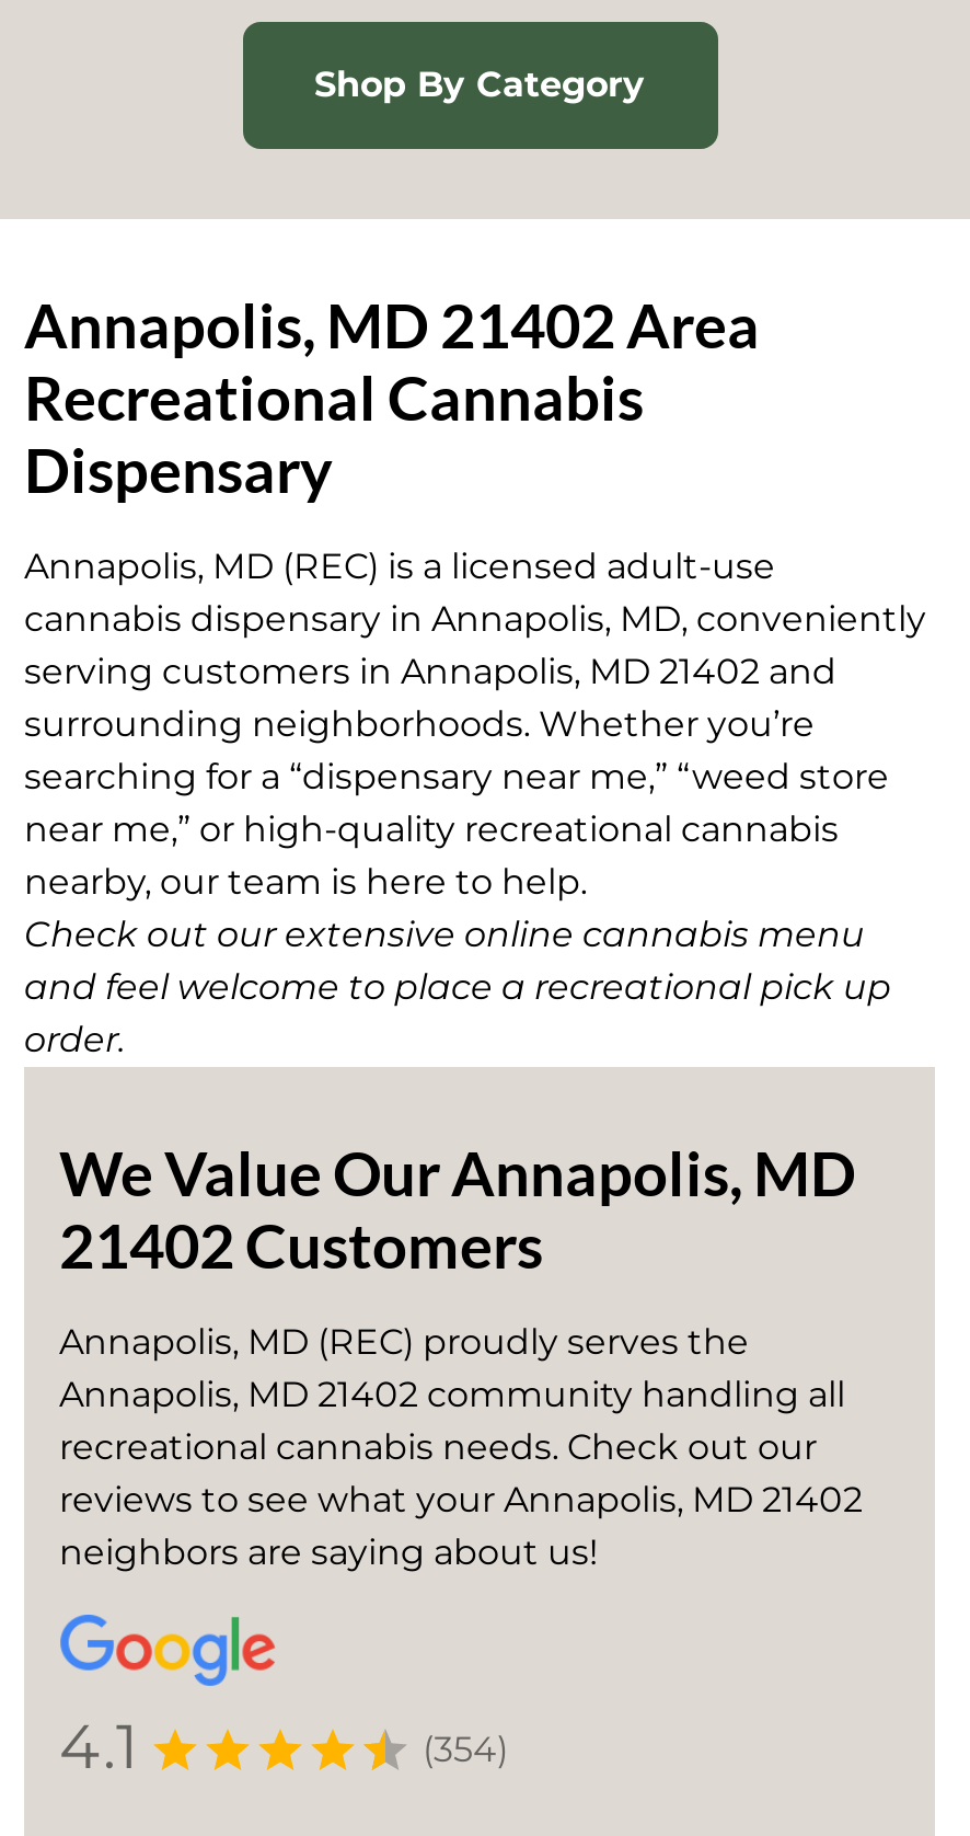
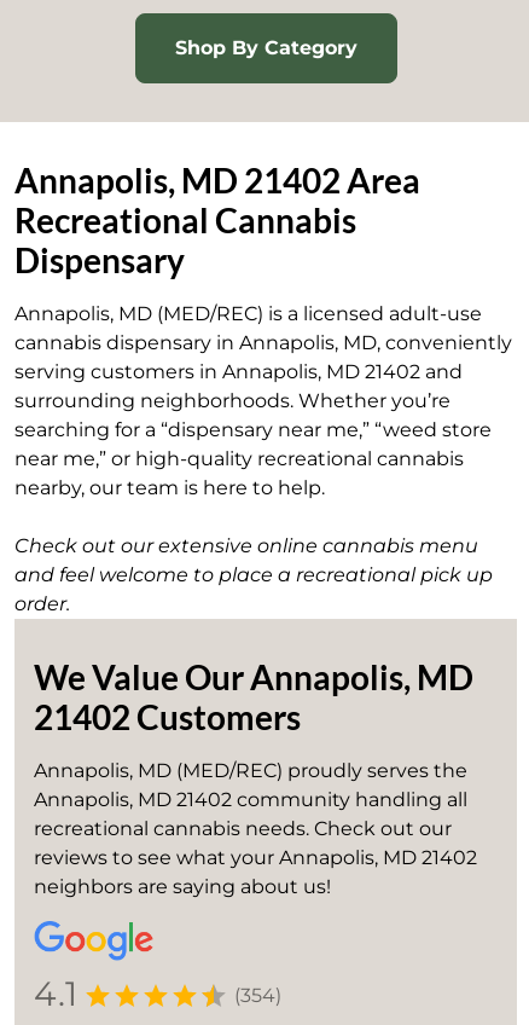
- Annapolis, MD (REC) is a licensed adult-use
+ Annapolis, MD (MED/REC) is a licensed adult-use

- Annapolis, MD (REC) proudly serves the
+ Annapolis, MD (MED/REC) proudly serves the
